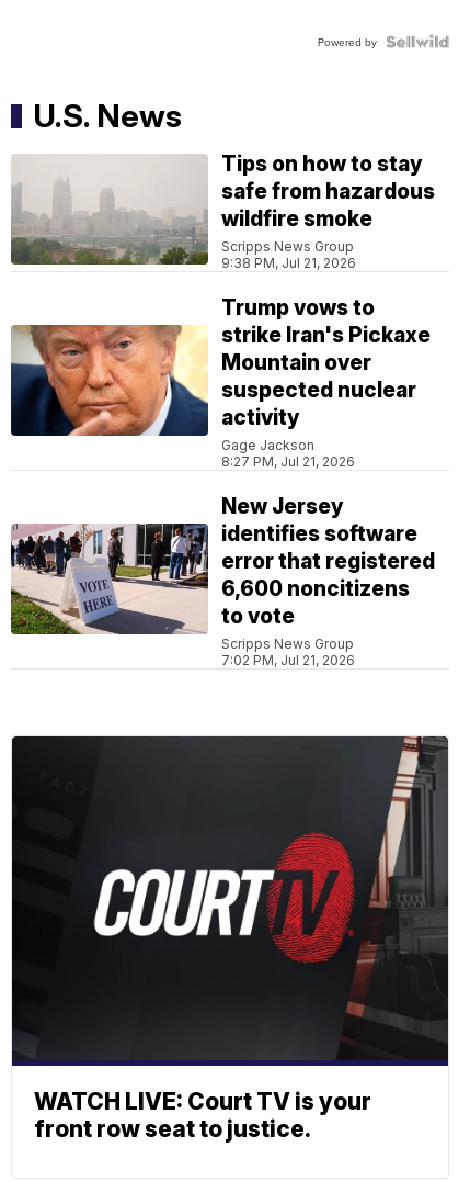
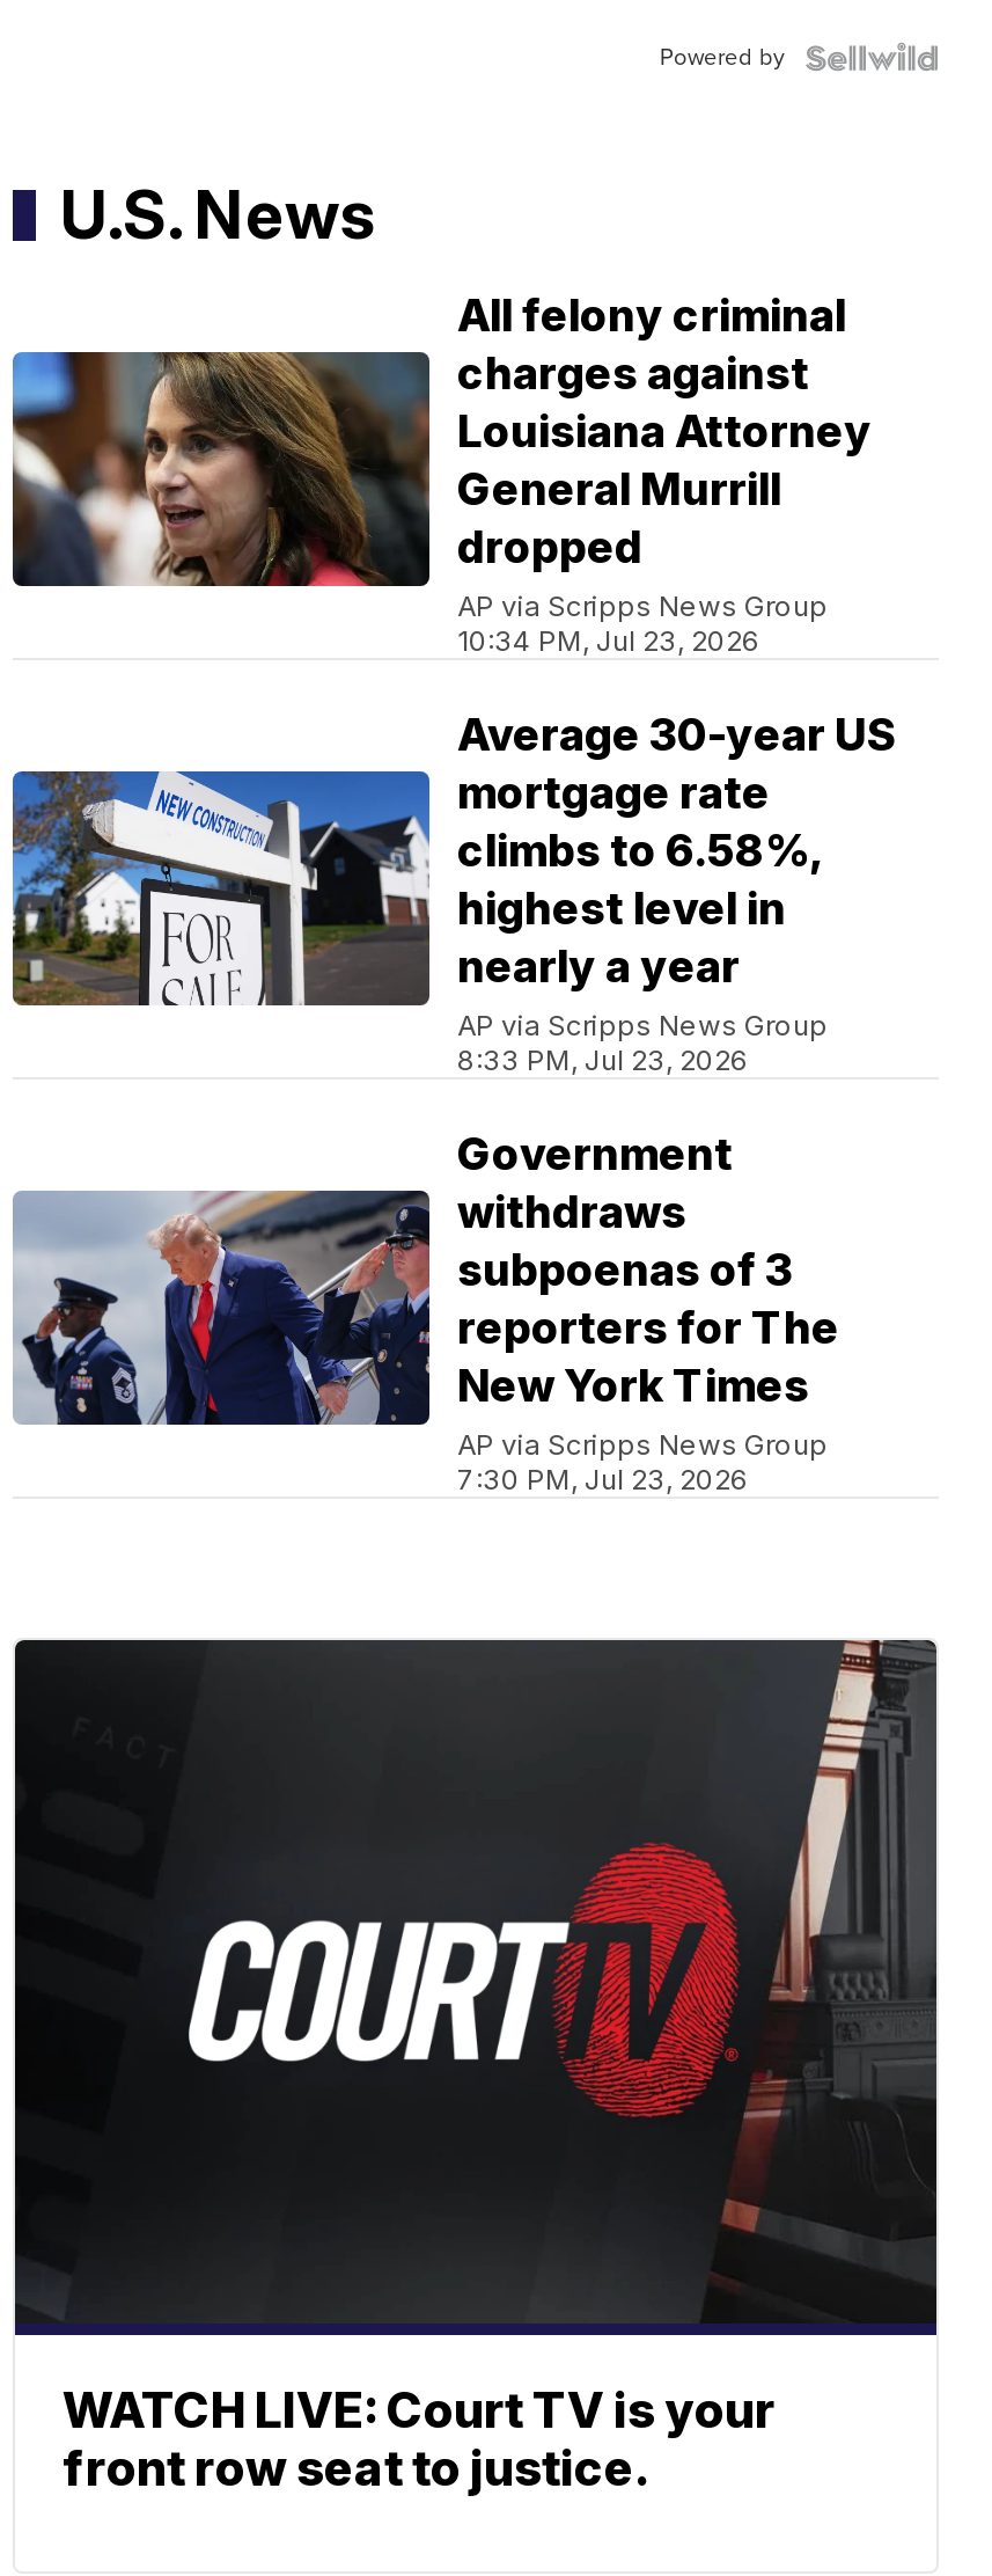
- [image]
- Tips on how to stay
- safe from hazardous
- wildfire smoke
- Scripps News Group
- 9:38 PM, Jul 21, 2026
+ [image]
+ All felony criminal
+ charges against
+ Louisiana Attorney
+ General Murrill
+ dropped
+ AP via Scripps News Group
+ 10:34 PM, Jul 23, 2026

- [image]
- Trump vows to
- strike Iran's Pickaxe
- Mountain over
- suspected nuclear
- activity
- Gage Jackson
- 8:27 PM, Jul 21, 2026
+ [image]
+ Average 30-year US
+ mortgage rate
+ climbs to 6.58%,
+ highest level in
+ nearly a year
+ AP via Scripps News Group
+ 8:33 PM, Jul 23, 2026

- [image]
- New Jersey
- identifies software
- error that registered
- 6,600 noncitizens
- to vote
- Scripps News Group
- 7:02 PM, Jul 21, 2026
+ [image]
+ Government
+ withdraws
+ subpoenas of 3
+ reporters for The
+ New York Times
+ AP via Scripps News Group
+ 7:30 PM, Jul 23, 2026
